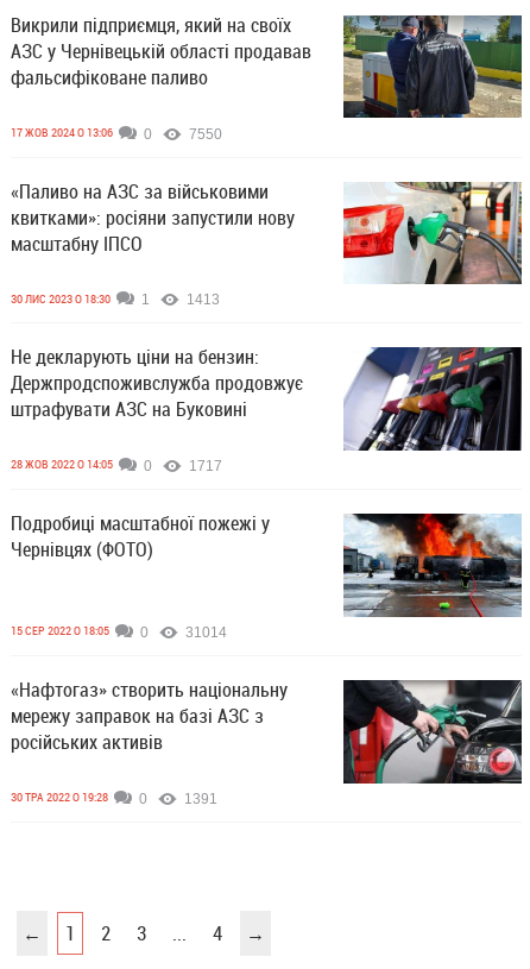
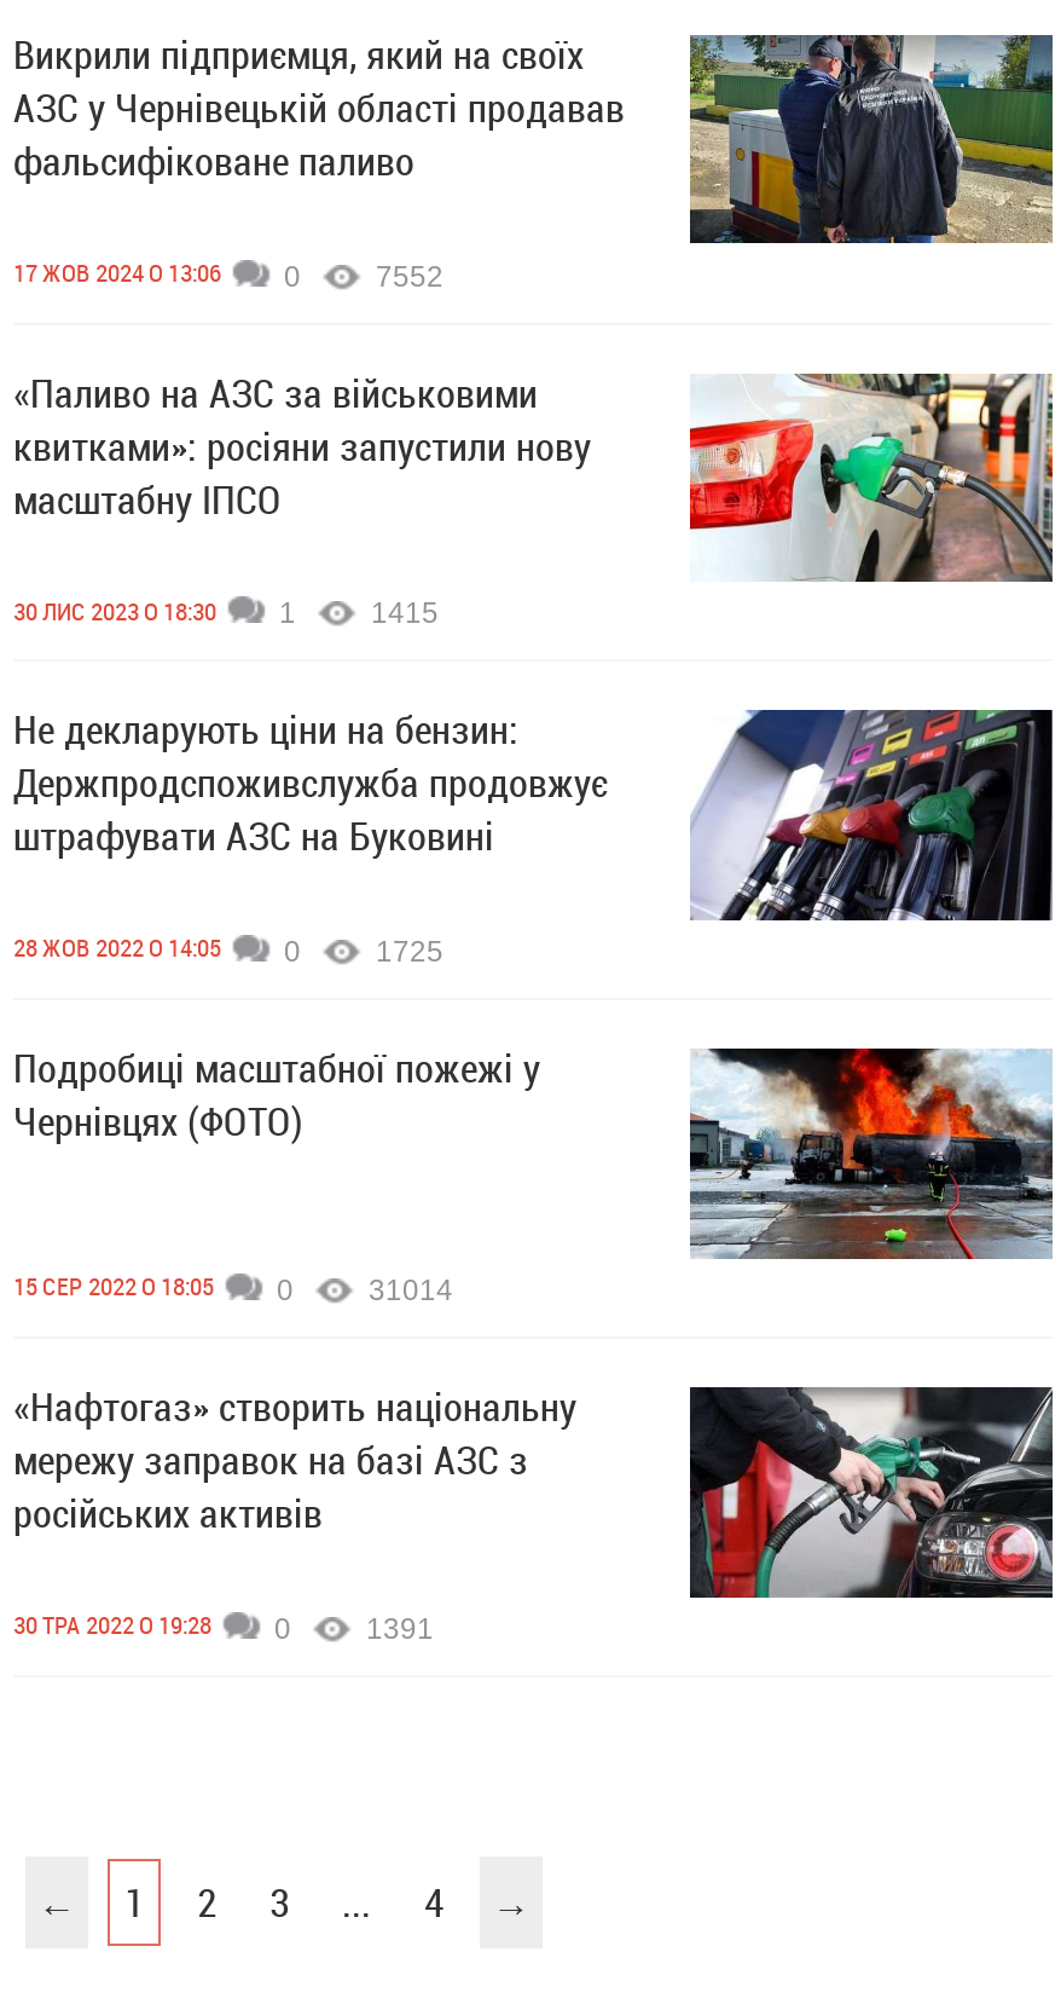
- 7550
+ 7552

- 1413
+ 1415

- 1717
+ 1725
